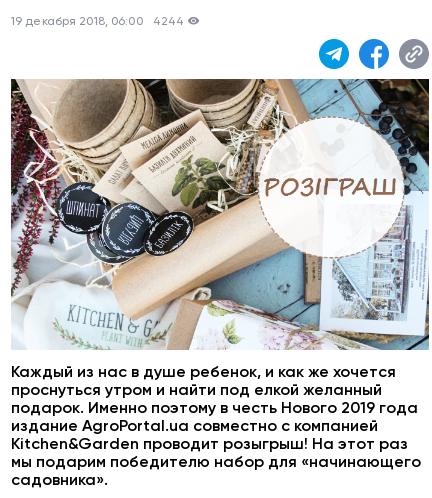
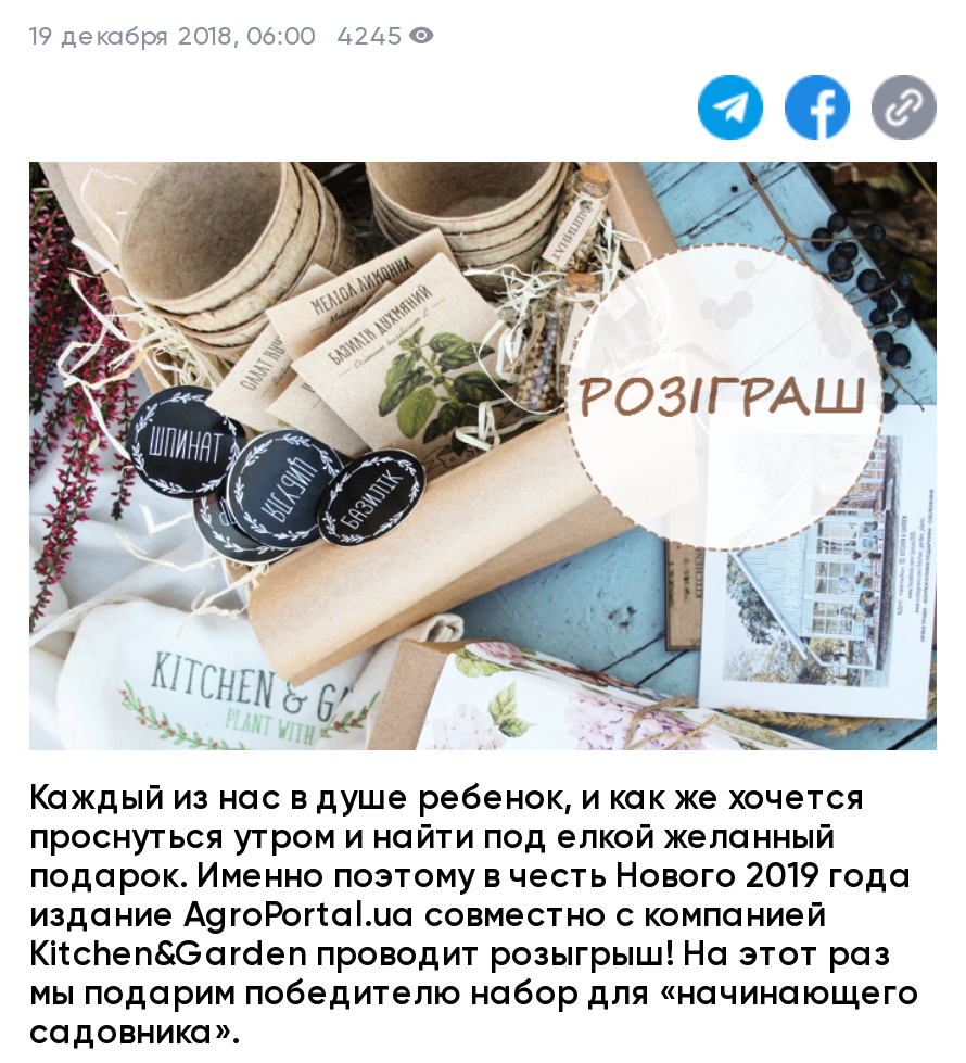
- 19 декабря 2018, 06:00 4244
+ 19 декабря 2018, 06:00 4245
